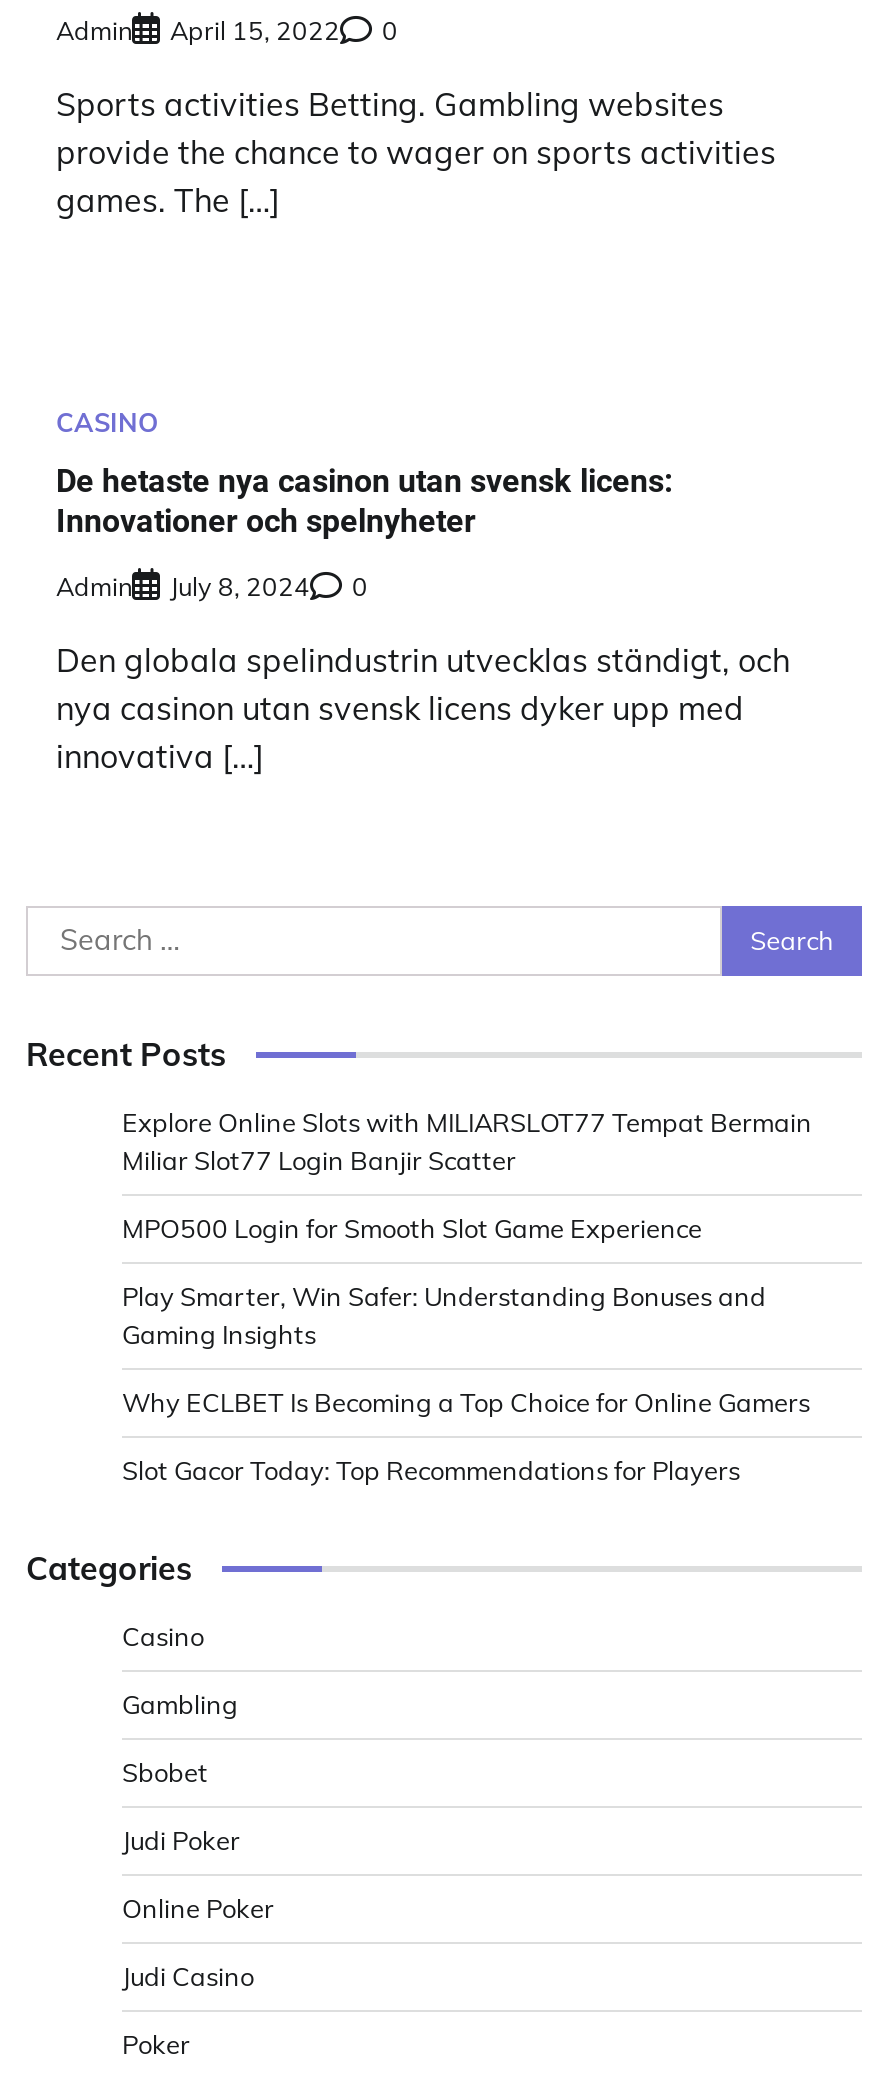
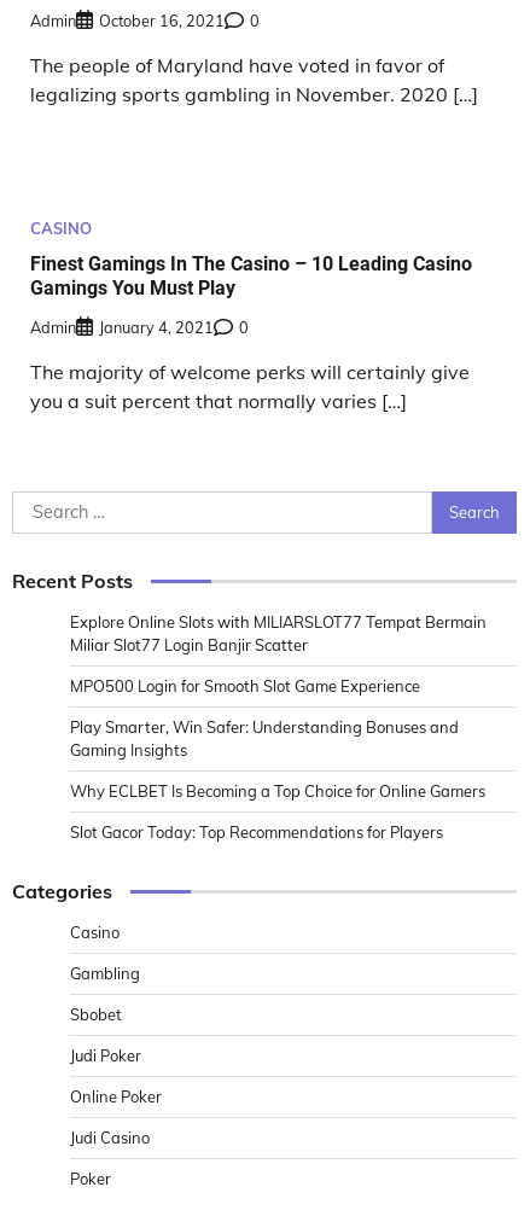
- Admin April 15, 2022 0
+ Admin October 16, 2021 0

- Sports activities Betting. Gambling websites
- provide the chance to wager on sports activities
- games. The […]
+ The people of Maryland have voted in favor of
+ legalizing sports gambling in November. 2020 […]

- De hetaste nya casinon utan svensk licens:
- Innovationer och spelnyheter
+ Finest Gamings In The Casino – 10 Leading Casino
+ Gamings You Must Play

- Admin July 8, 2024 0
+ Admin January 4, 2021 0

- Den globala spelindustrin utvecklas ständigt, och
- nya casinon utan svensk licens dyker upp med
- innovativa […]
+ The majority of welcome perks will certainly give
+ you a suit percent that normally varies […]
